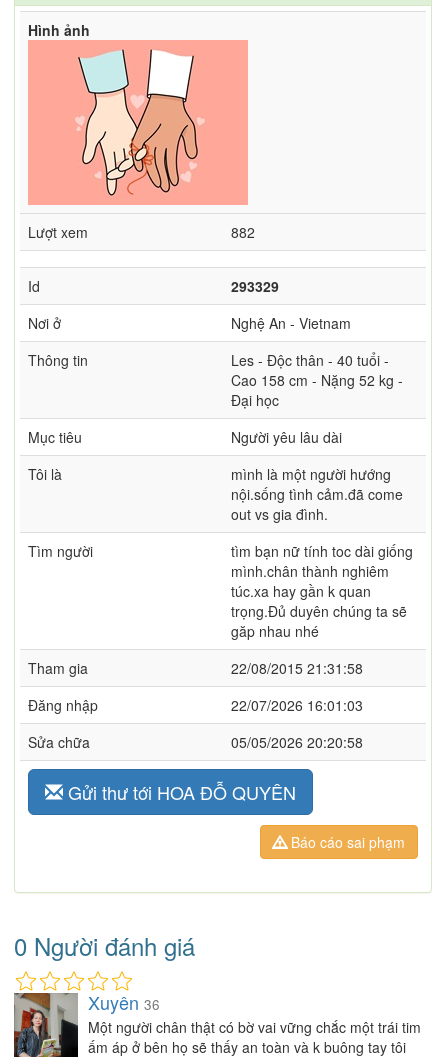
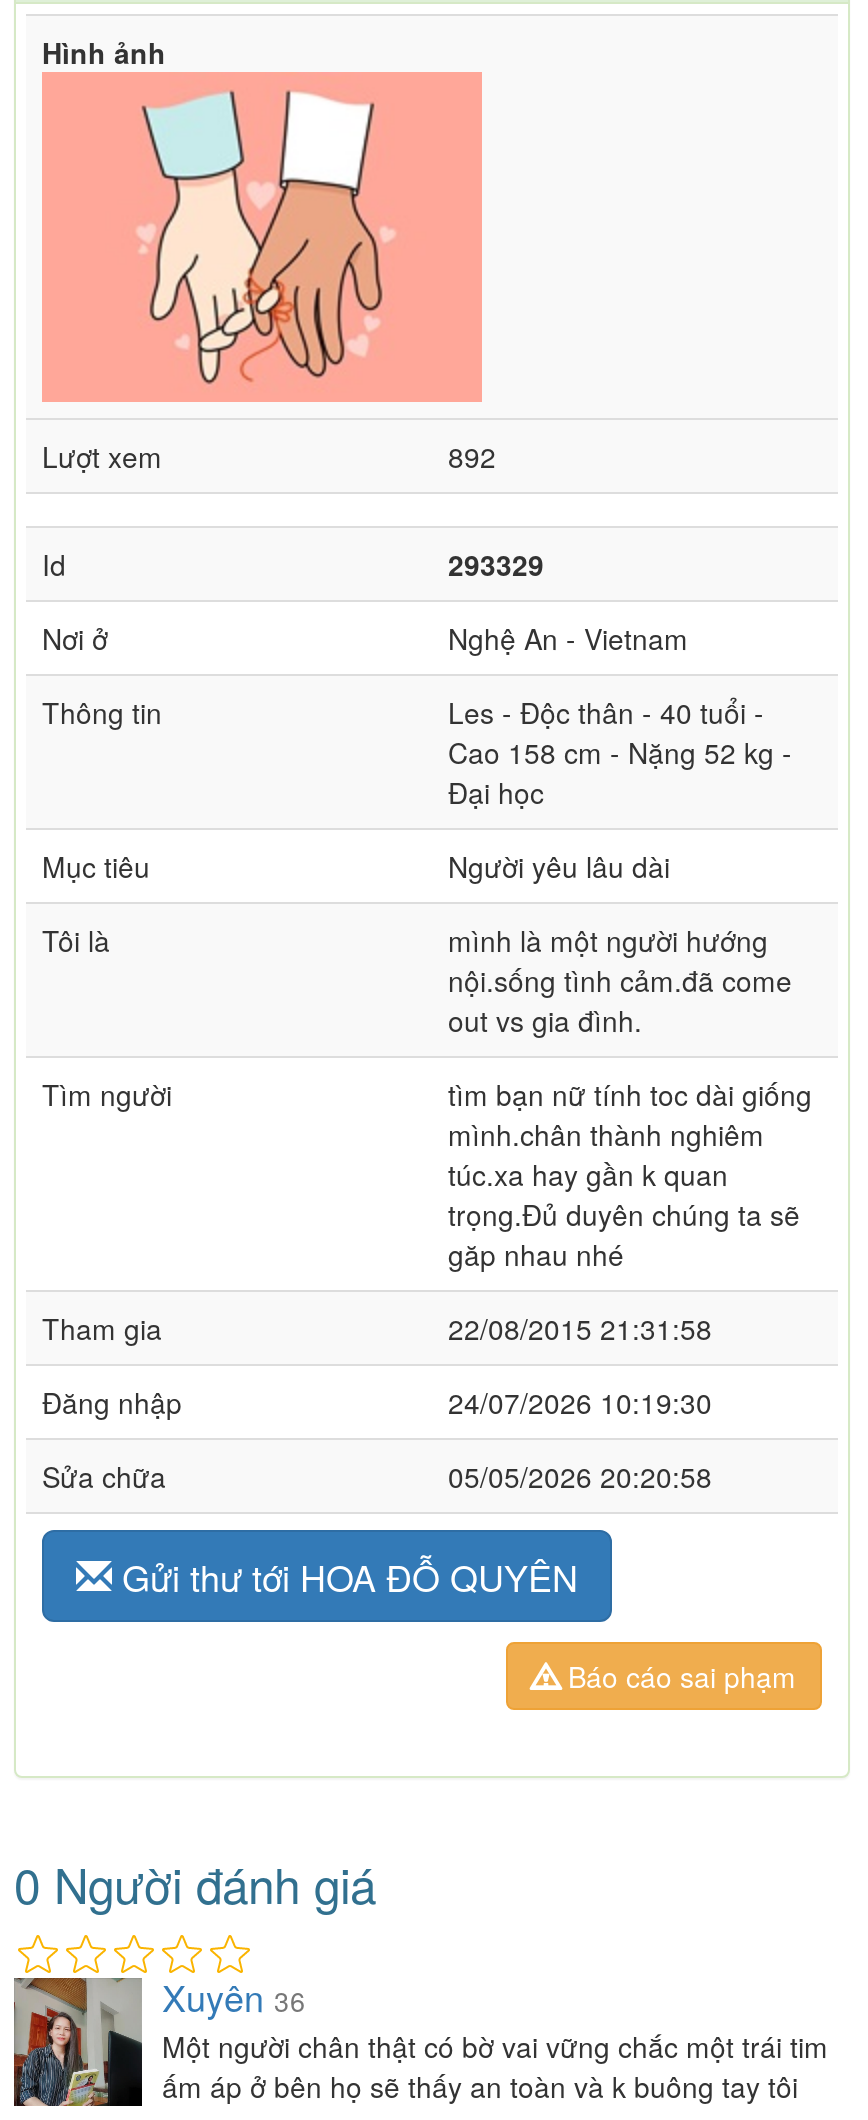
- 882
+ 892

- 22/07/2026 16:01:03
+ 24/07/2026 10:19:30
